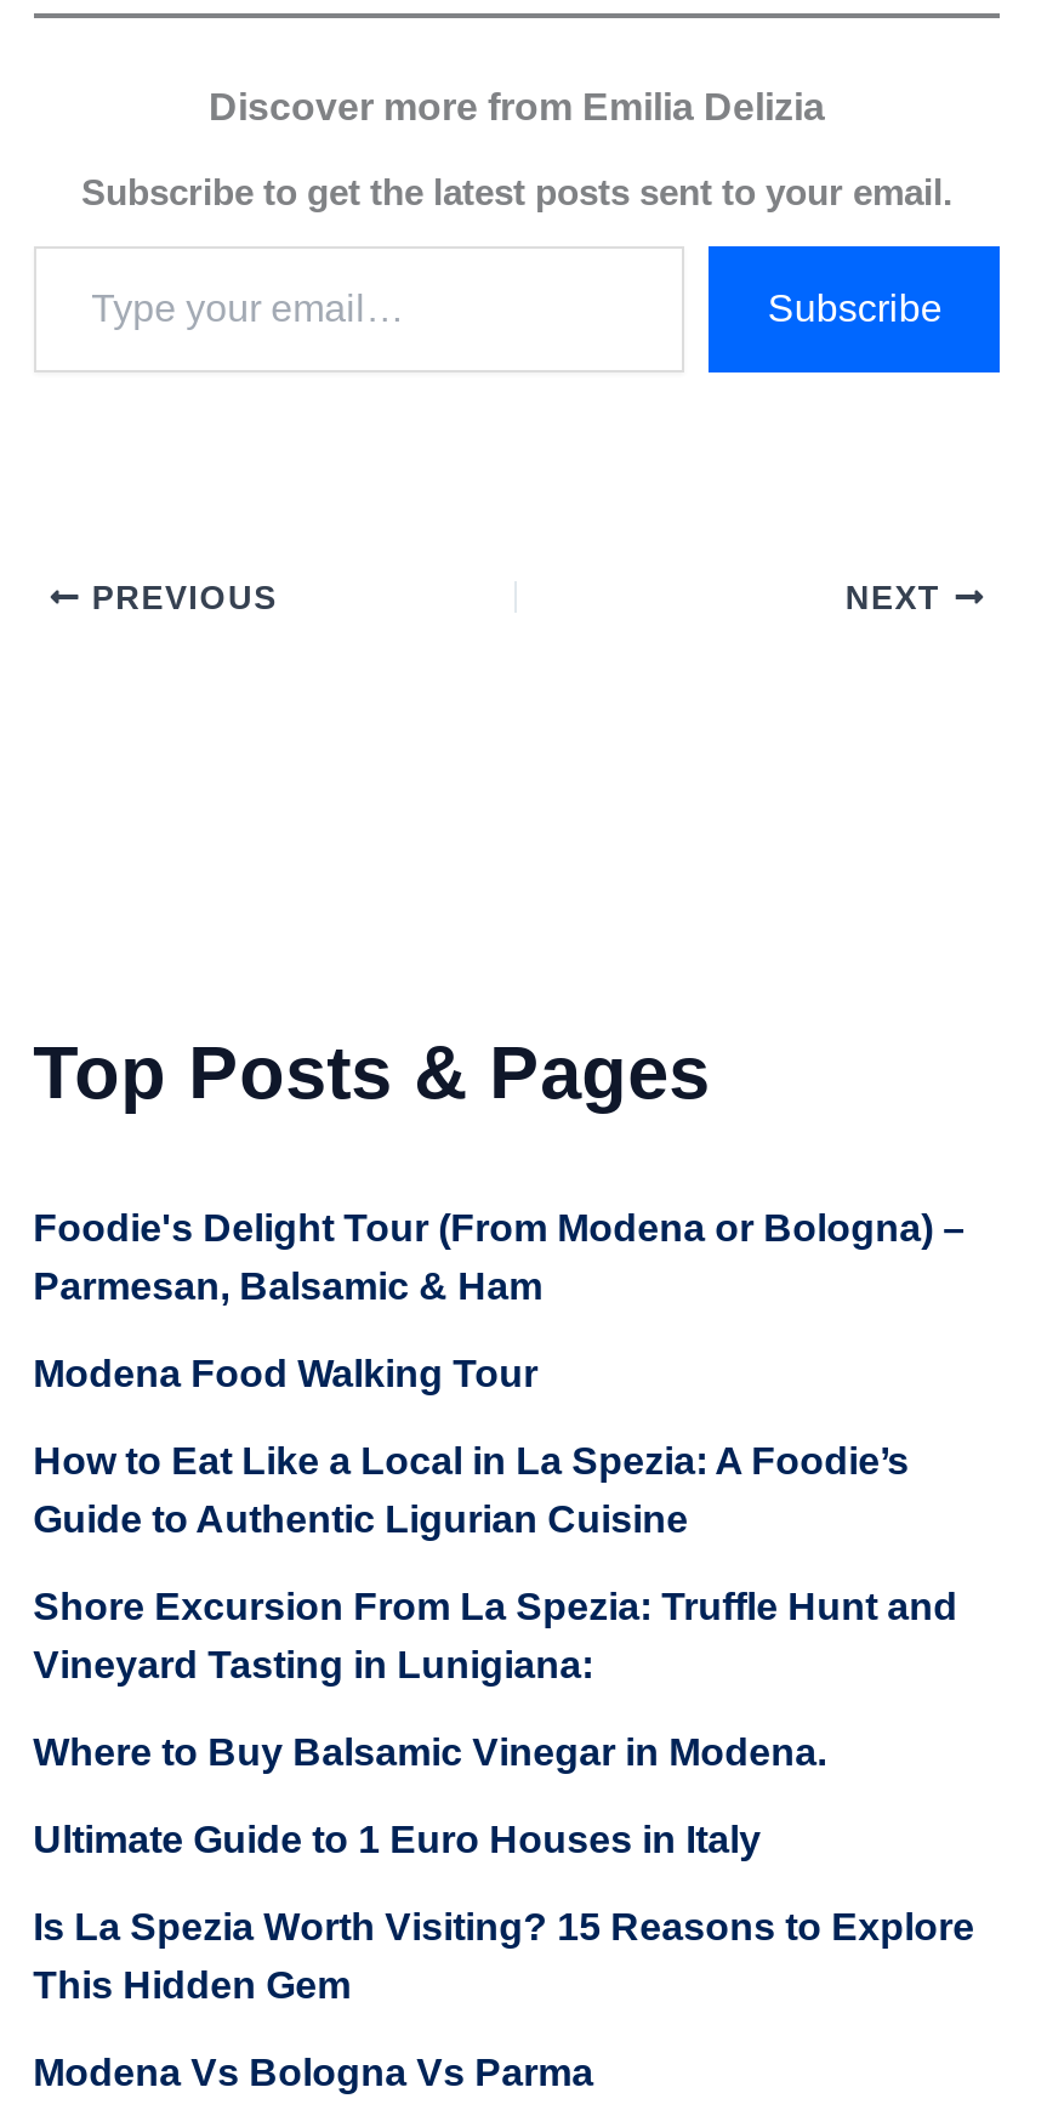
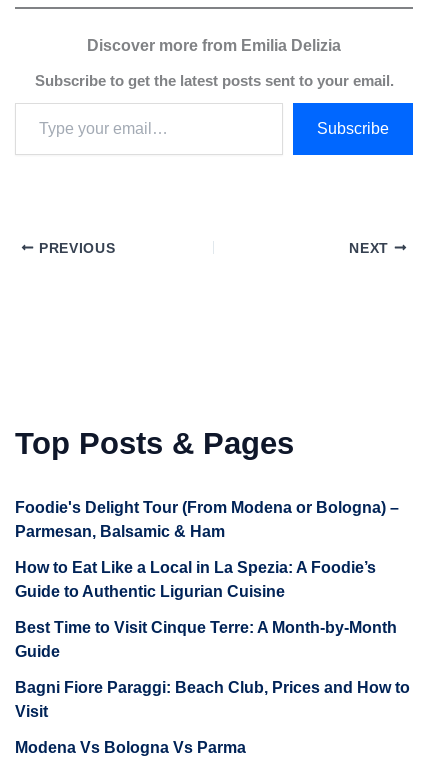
- Modena Food Walking Tour

- Shore Excursion From La Spezia: Truffle Hunt and
- Vineyard Tasting in Lunigiana:
- Where to Buy Balsamic Vinegar in Modena.
- Ultimate Guide to 1 Euro Houses in Italy
- Is La Spezia Worth Visiting? 15 Reasons to Explore
- This Hidden Gem
+ Best Time to Visit Cinque Terre: A Month-by-Month
+ Guide
+ Bagni Fiore Paraggi: Beach Club, Prices and How to
+ Visit
